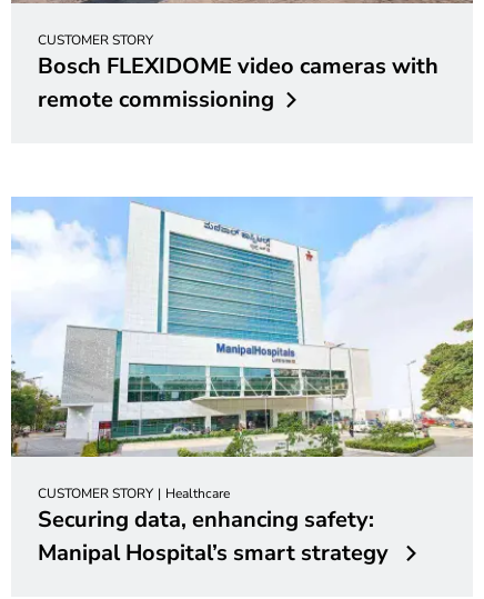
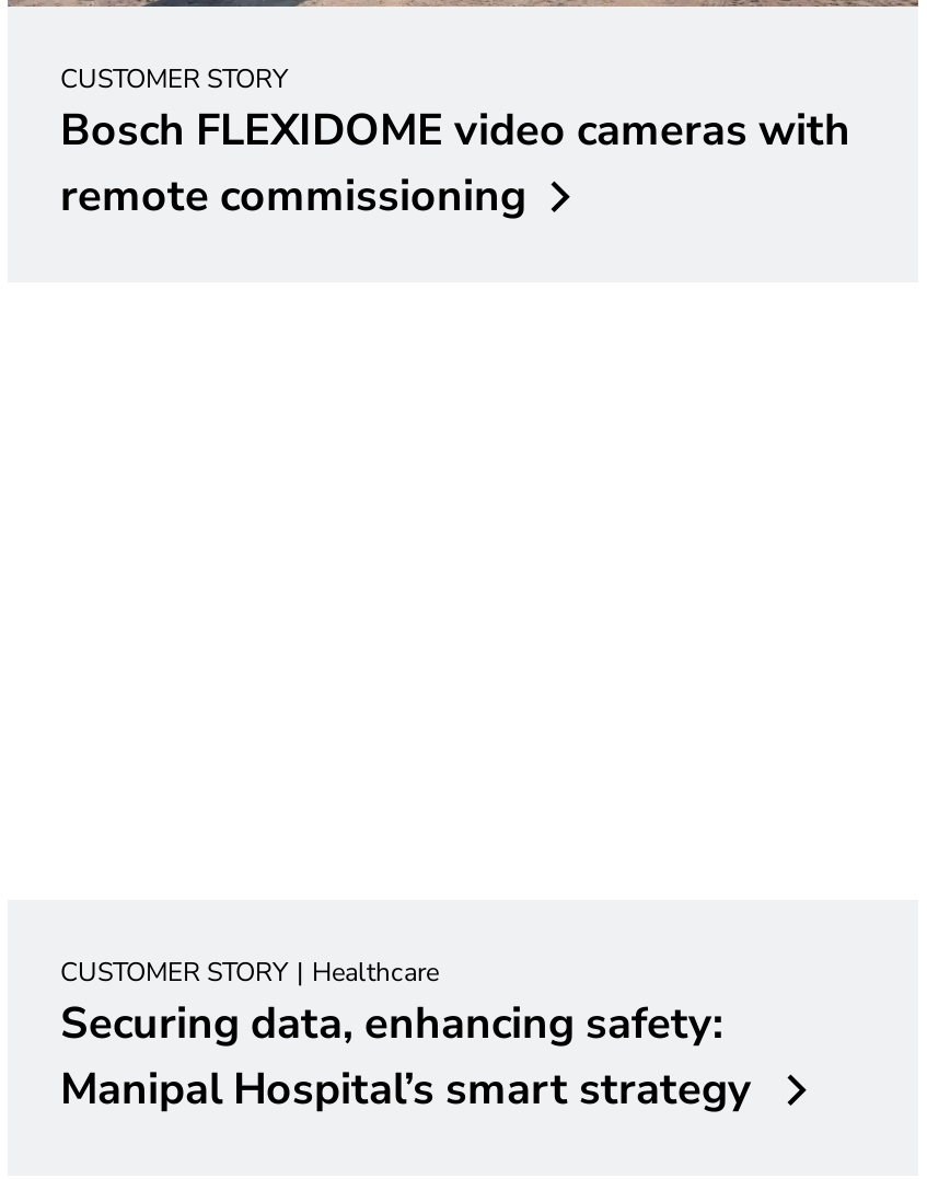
- [image]
